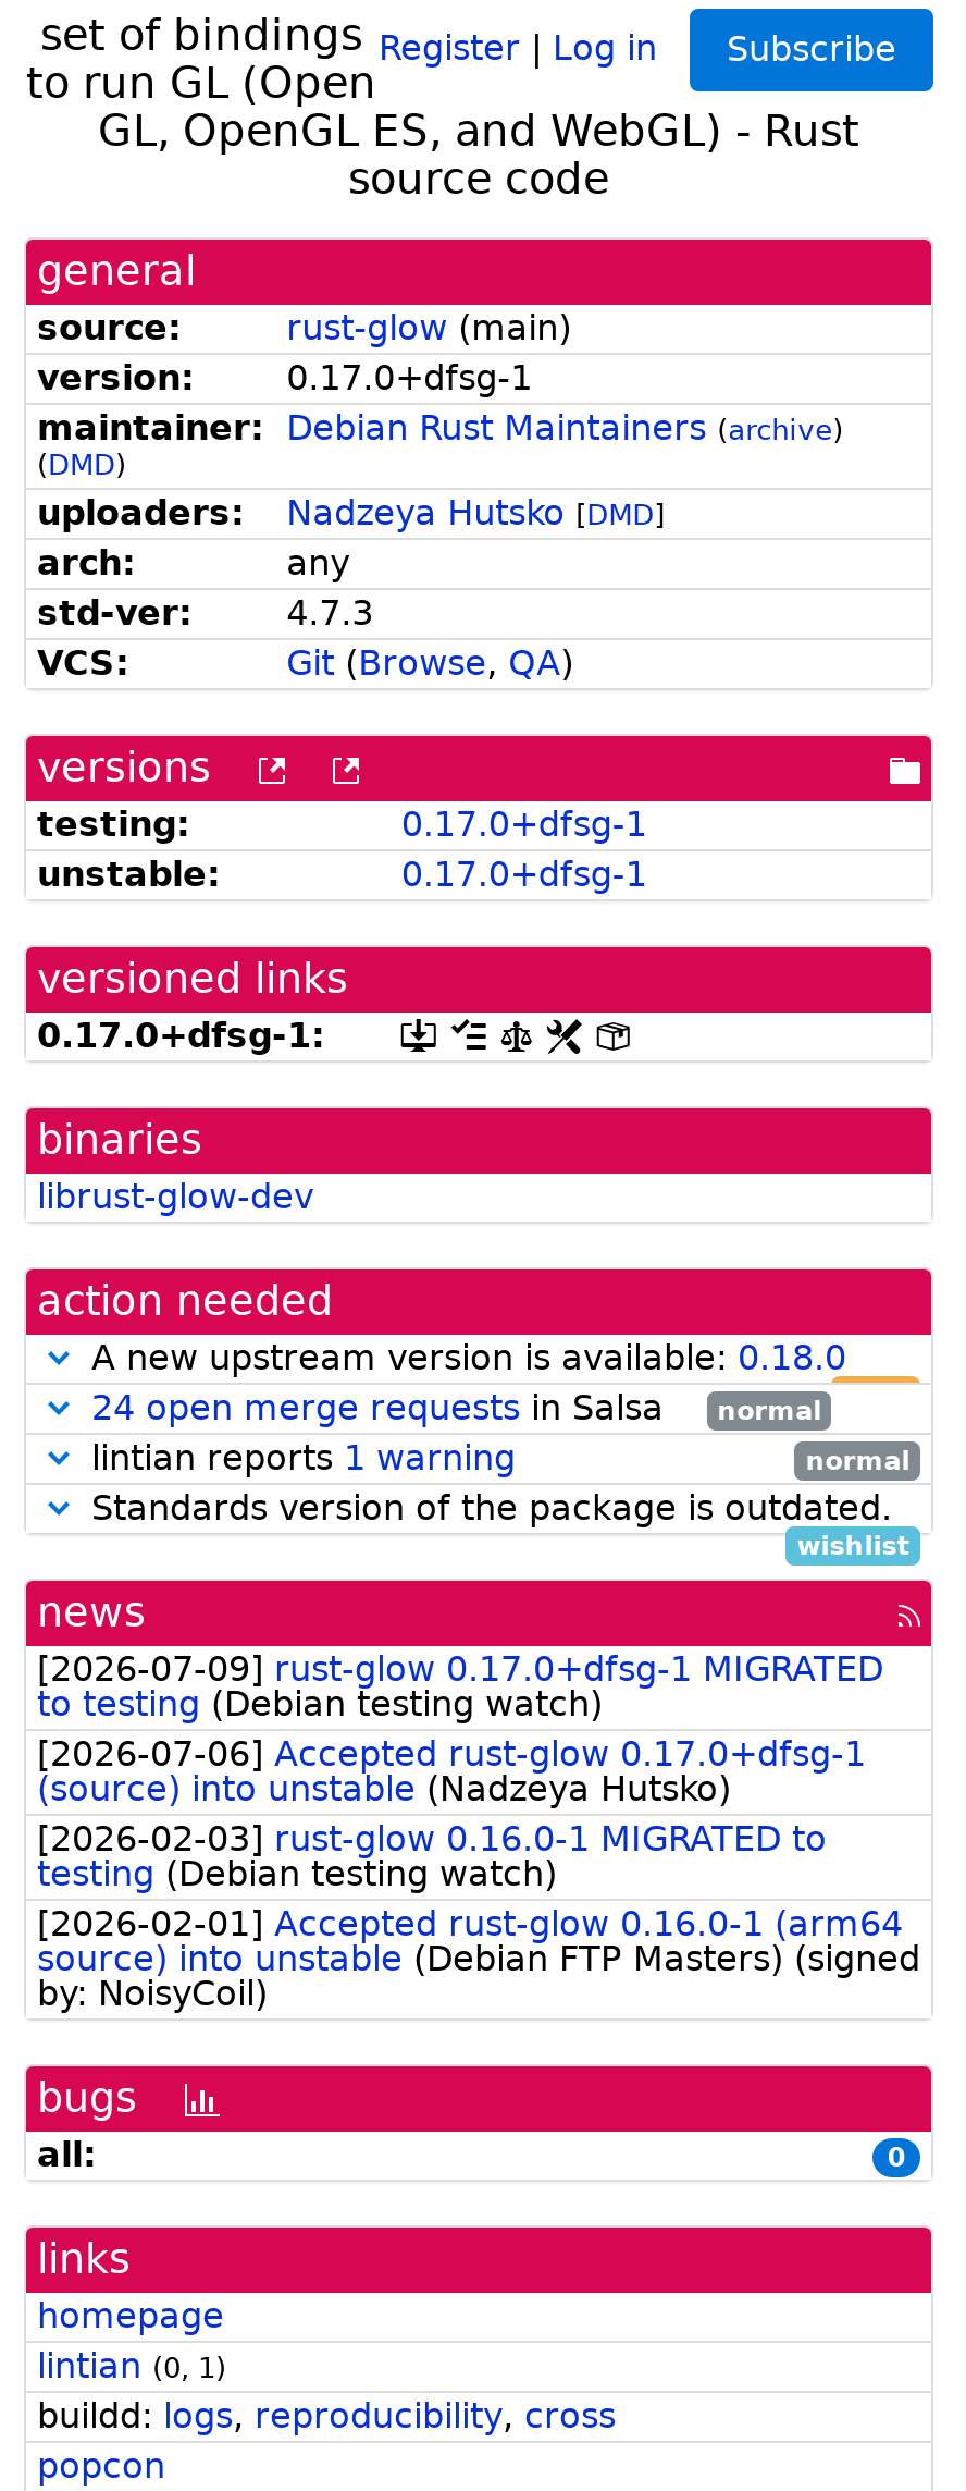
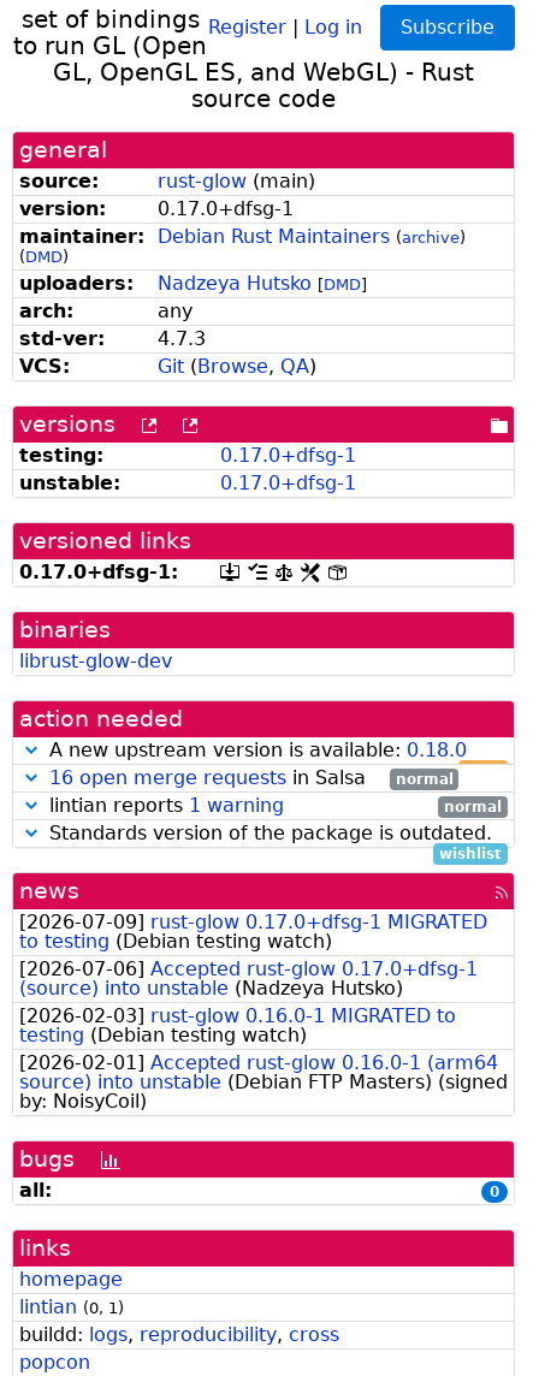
- 24 open merge requests in Salsa
+ 16 open merge requests in Salsa
